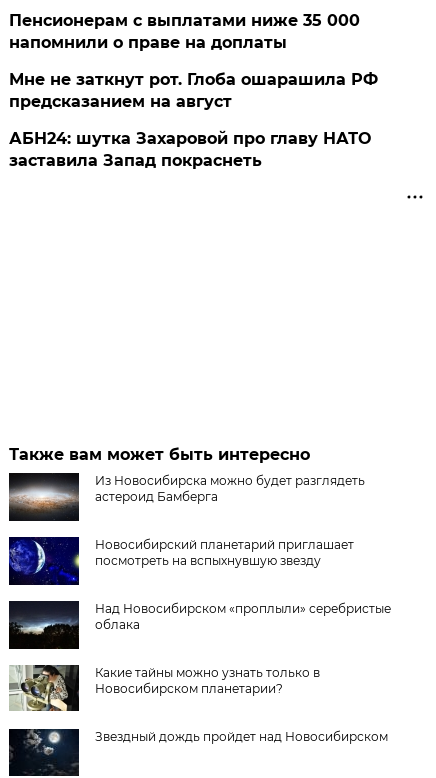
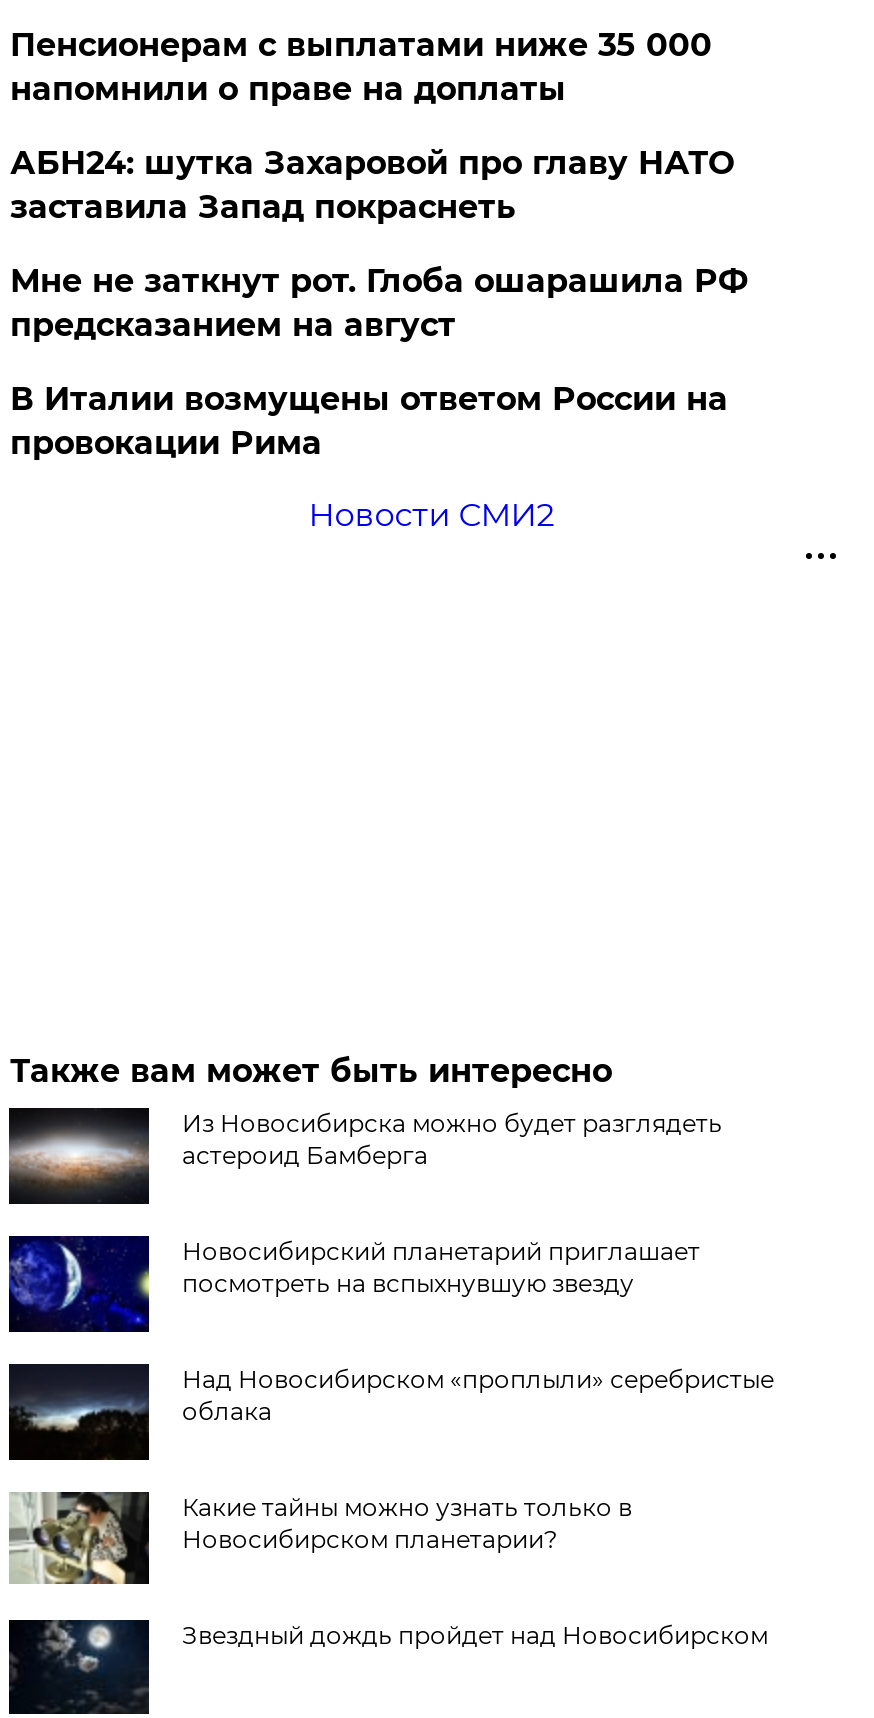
+ В Италии возмущены ответом России на
+ провокации Рима
+ Новости СМИ2

moved up: АБН24: шутка Захаровой про главу НАТО | заставила Запад покраснеть
